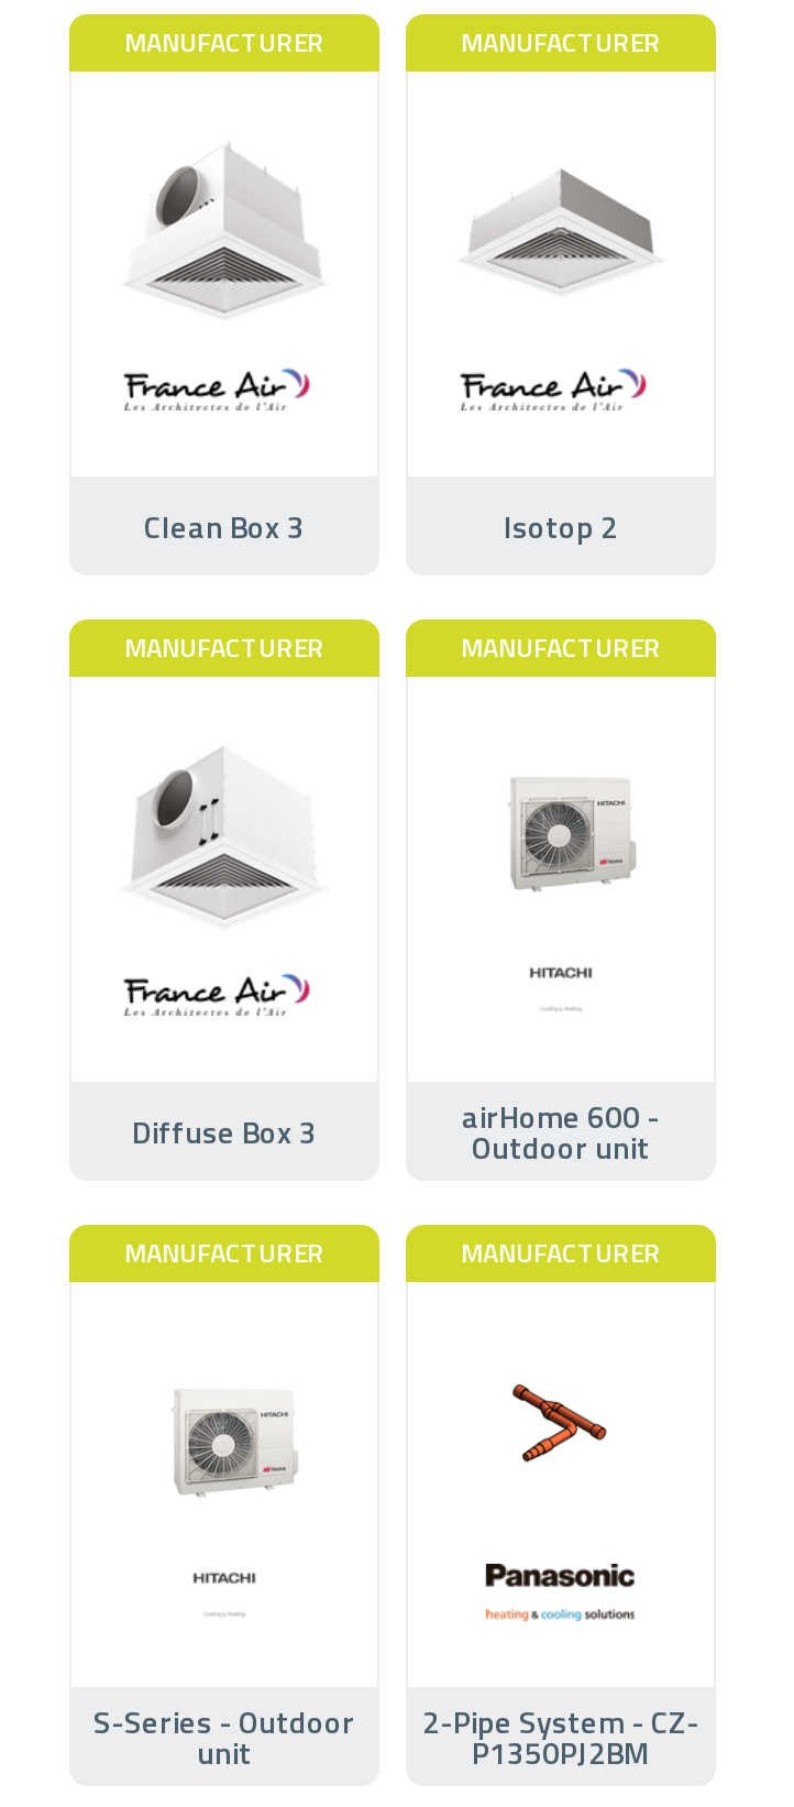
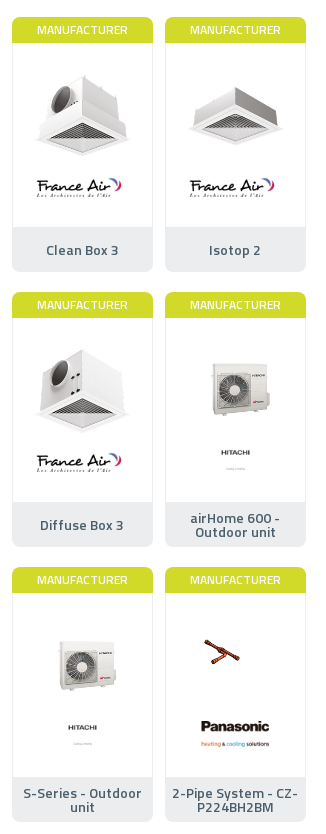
- [image]
+ [image]

- P1350PJ2BM
+ P224BH2BM
